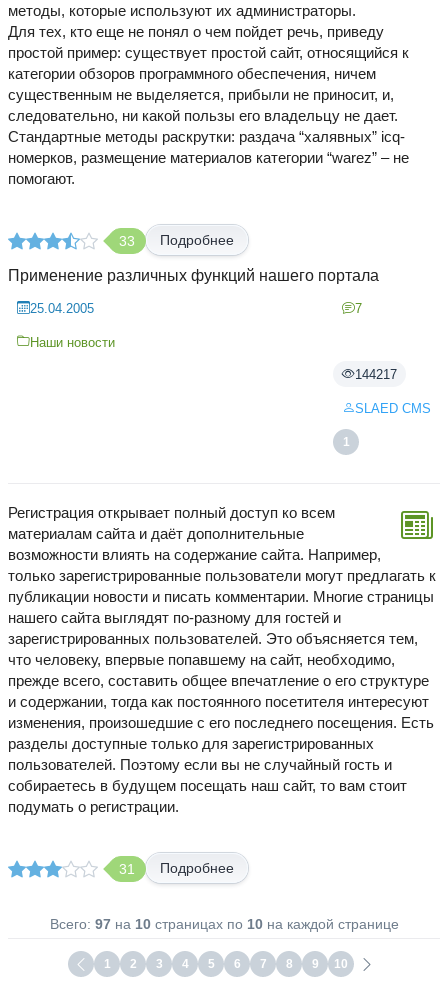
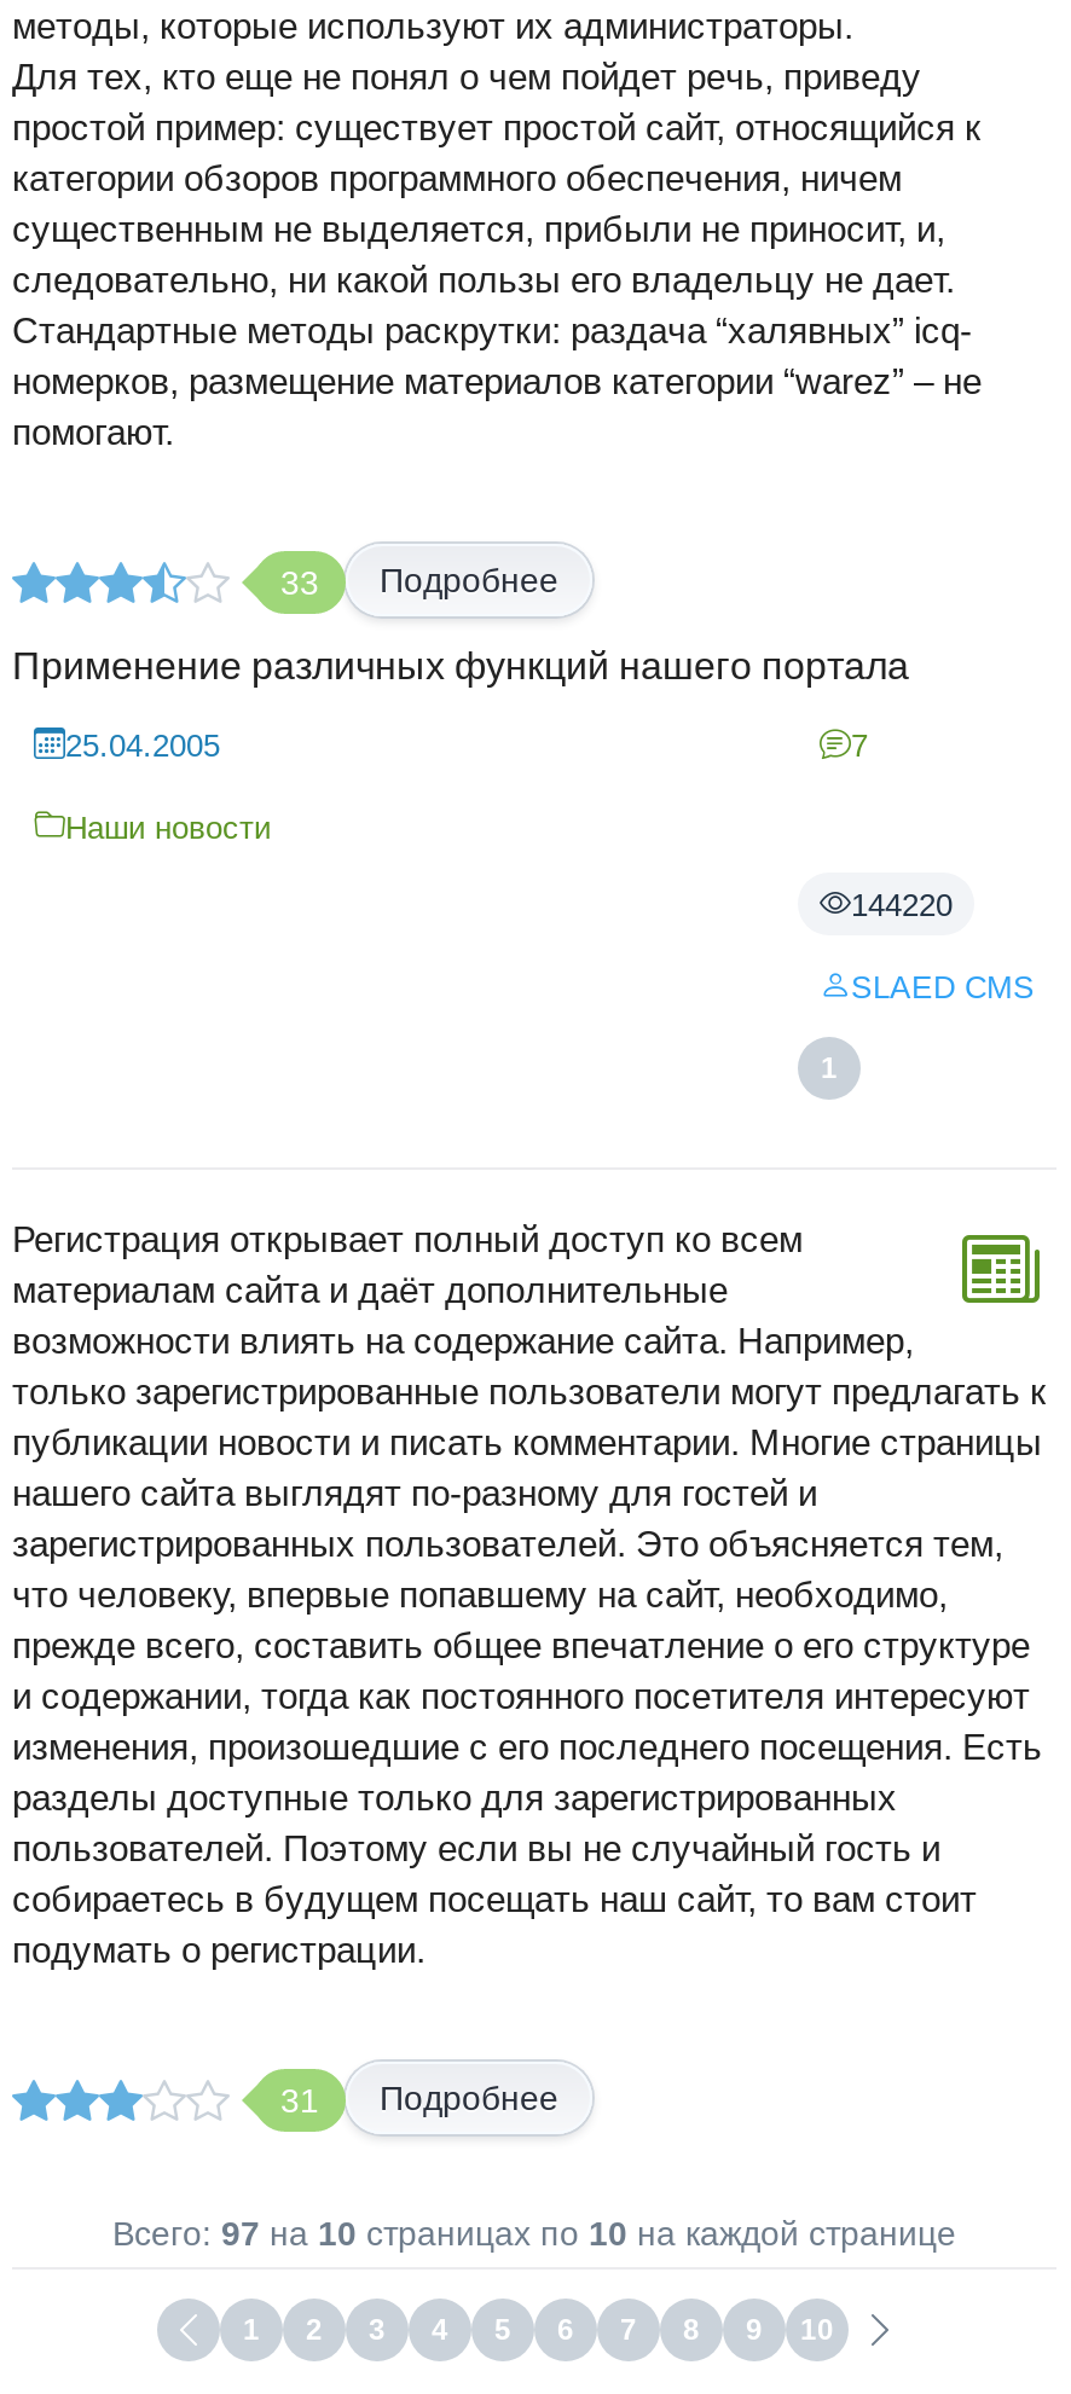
- 144217
+ 144220
